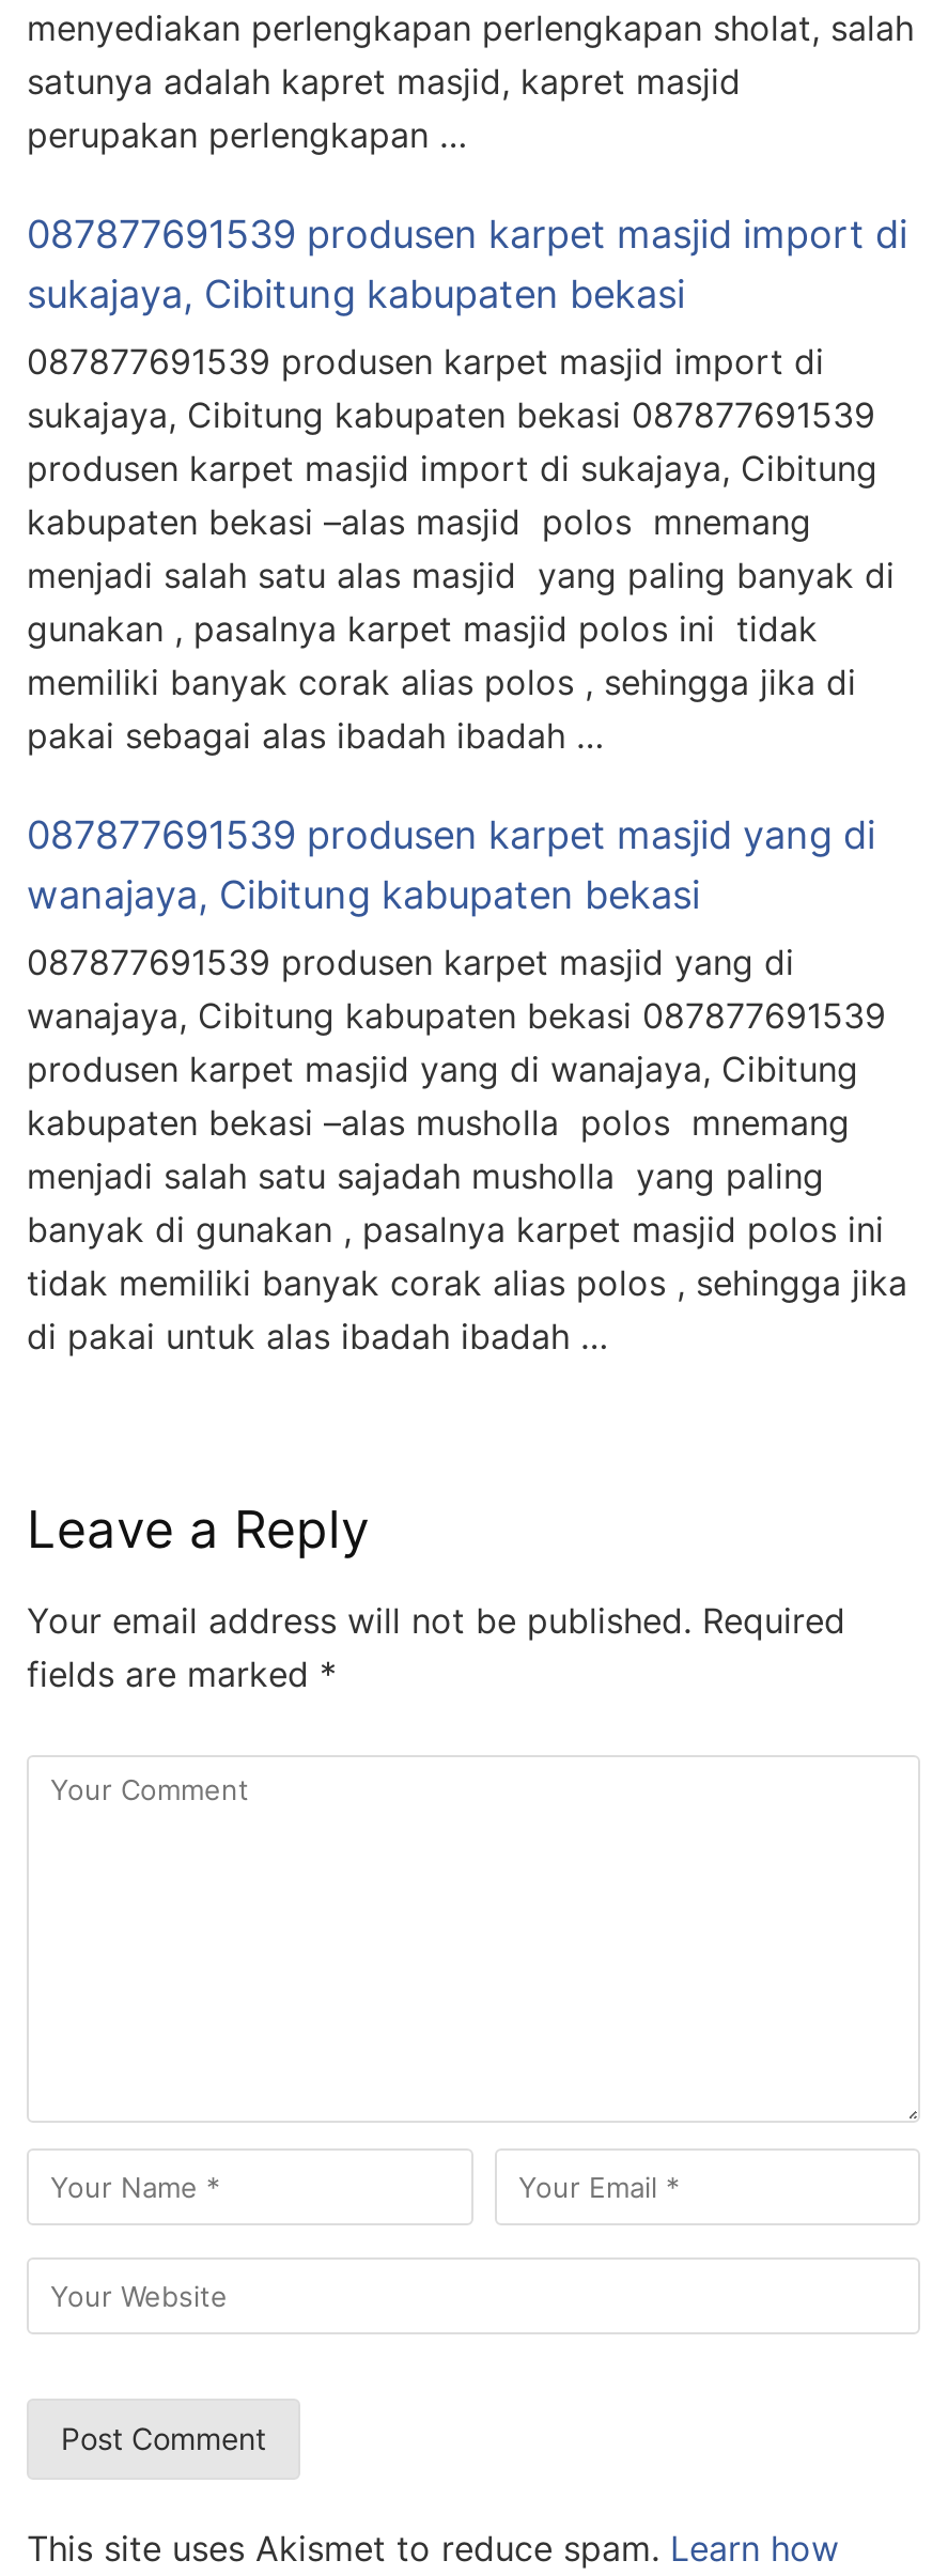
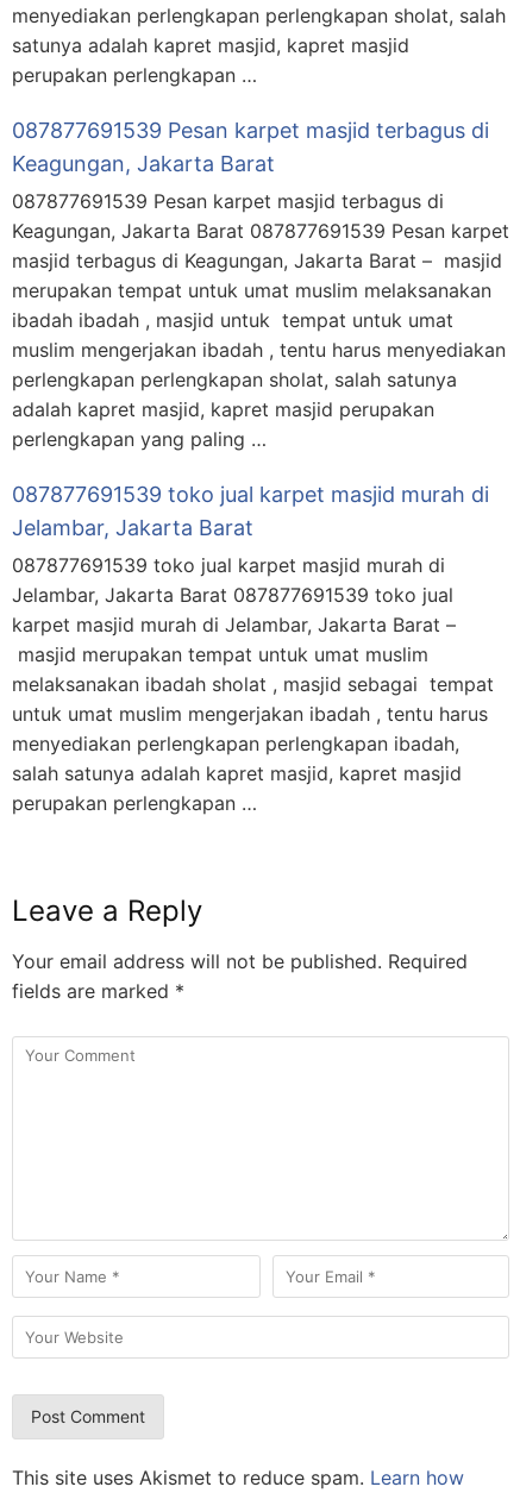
- 087877691539 produsen karpet masjid import di
- sukajaya, Cibitung kabupaten bekasi
+ 087877691539 Pesan karpet masjid terbagus di
+ Keagungan, Jakarta Barat

- 087877691539 produsen karpet masjid import di
- sukajaya, Cibitung kabupaten bekasi 087877691539
- produsen karpet masjid import di sukajaya, Cibitung
- kabupaten bekasi –alas masjid polos mnemang
- menjadi salah satu alas masjid yang paling banyak di
- gunakan , pasalnya karpet masjid polos ini tidak
- memiliki banyak corak alias polos , sehingga jika di
- pakai sebagai alas ibadah ibadah …
+ 087877691539 Pesan karpet masjid terbagus di
+ Keagungan, Jakarta Barat 087877691539 Pesan karpet
+ masjid terbagus di Keagungan, Jakarta Barat – masjid
+ merupakan tempat untuk umat muslim melaksanakan
+ ibadah ibadah , masjid untuk tempat untuk umat
+ muslim mengerjakan ibadah , tentu harus menyediakan
+ perlengkapan perlengkapan sholat, salah satunya
+ adalah kapret masjid, kapret masjid perupakan
+ perlengkapan yang paling …

- 087877691539 produsen karpet masjid yang di
- wanajaya, Cibitung kabupaten bekasi
+ 087877691539 toko jual karpet masjid murah di
+ Jelambar, Jakarta Barat

- 087877691539 produsen karpet masjid yang di
- wanajaya, Cibitung kabupaten bekasi 087877691539
- produsen karpet masjid yang di wanajaya, Cibitung
- kabupaten bekasi –alas musholla polos mnemang
- menjadi salah satu sajadah musholla yang paling
- banyak di gunakan , pasalnya karpet masjid polos ini
- tidak memiliki banyak corak alias polos , sehingga jika
- di pakai untuk alas ibadah ibadah …
+ 087877691539 toko jual karpet masjid murah di
+ Jelambar, Jakarta Barat 087877691539 toko jual
+ karpet masjid murah di Jelambar, Jakarta Barat –
+ masjid merupakan tempat untuk umat muslim
+ melaksanakan ibadah sholat , masjid sebagai tempat
+ untuk umat muslim mengerjakan ibadah , tentu harus
+ menyediakan perlengkapan perlengkapan ibadah,
+ salah satunya adalah kapret masjid, kapret masjid
+ perupakan perlengkapan …
